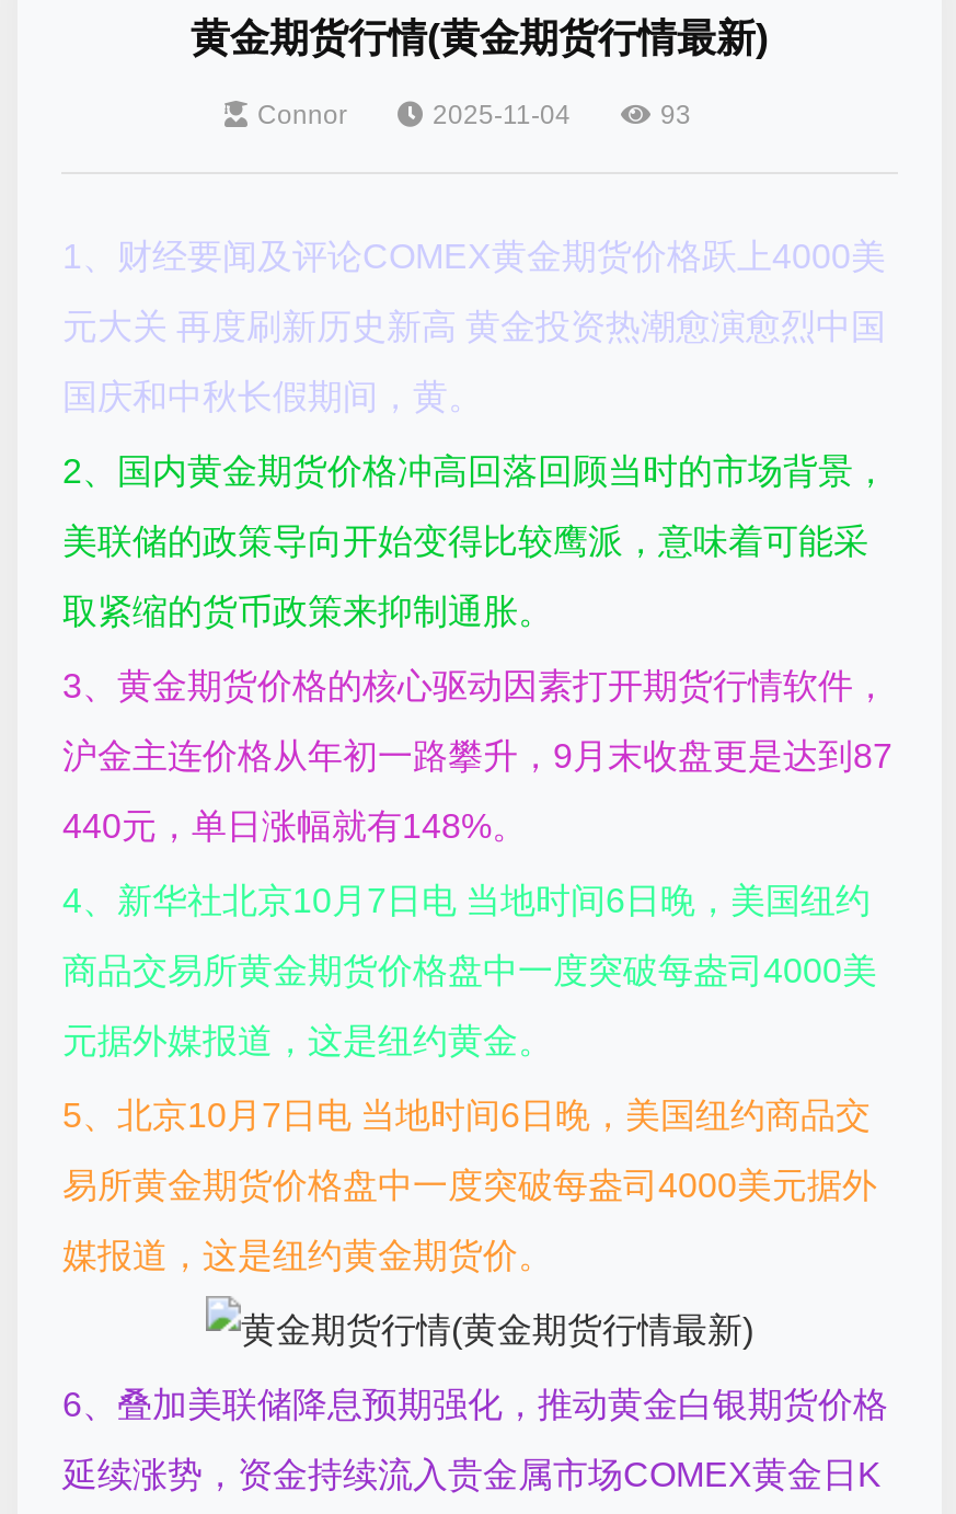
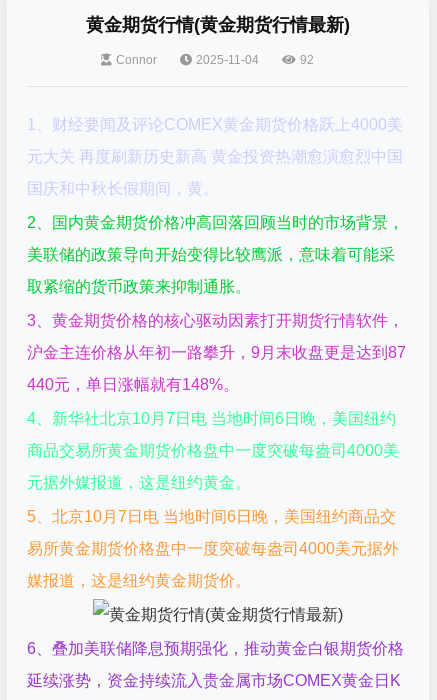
- 93
+ 92
